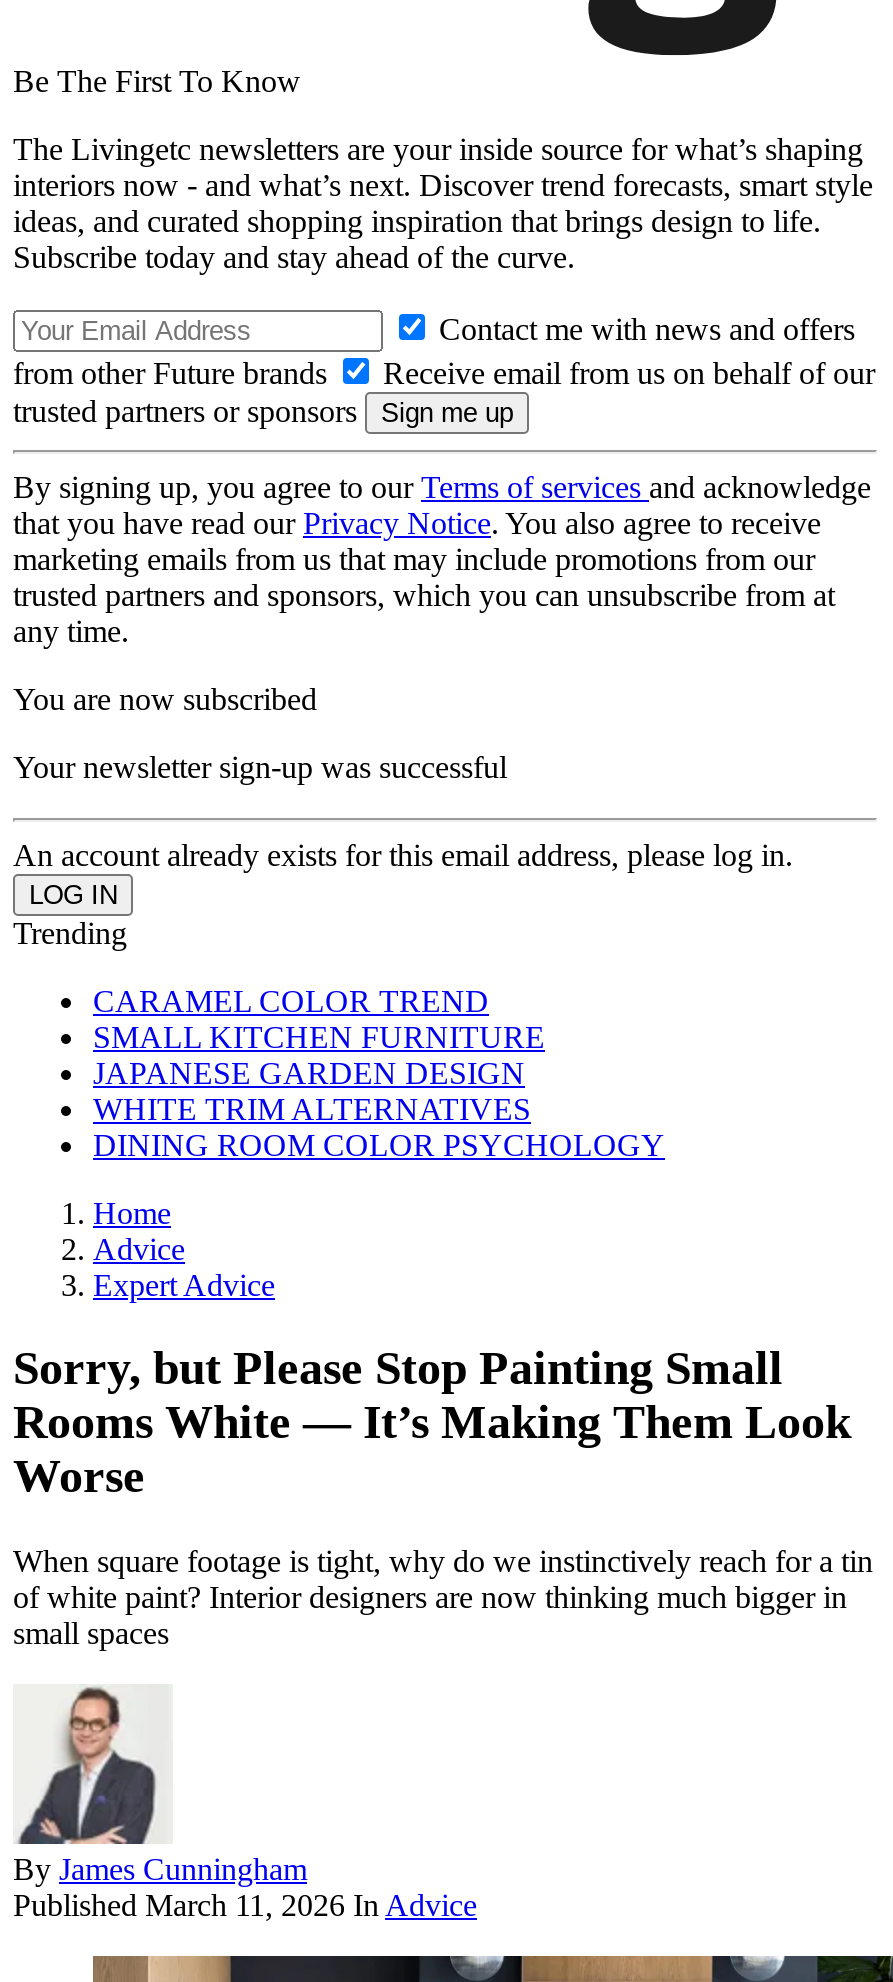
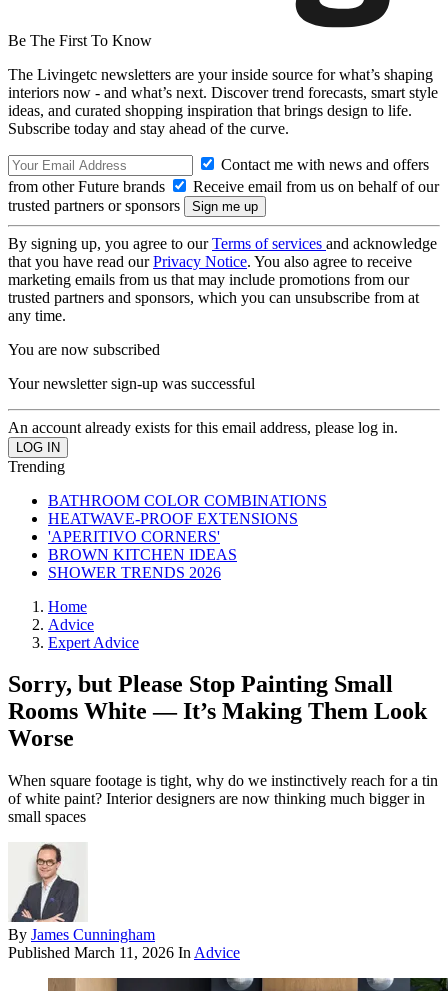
- CARAMEL COLOR TREND
- SMALL KITCHEN FURNITURE
- JAPANESE GARDEN DESIGN
- WHITE TRIM ALTERNATIVES
- DINING ROOM COLOR PSYCHOLOGY
+ BATHROOM COLOR COMBINATIONS
+ HEATWAVE-PROOF EXTENSIONS
+ 'APERITIVO CORNERS'
+ BROWN KITCHEN IDEAS
+ SHOWER TRENDS 2026
